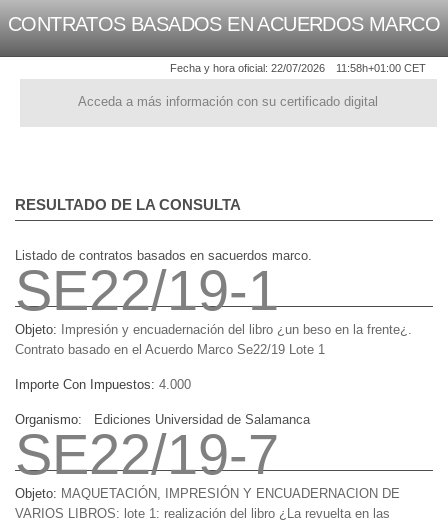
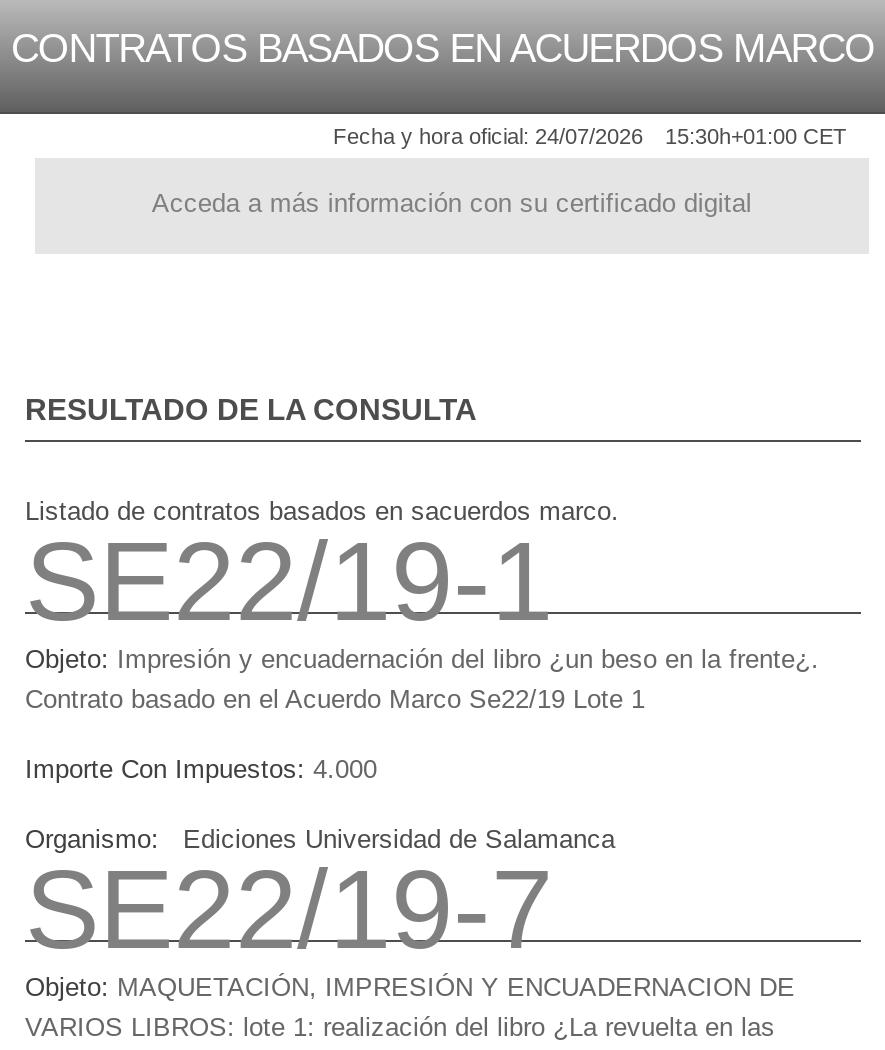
- Fecha y hora oficial: 22/07/2026
+ Fecha y hora oficial: 24/07/2026

- 11:58h+01:00 CET
+ 15:30h+01:00 CET
